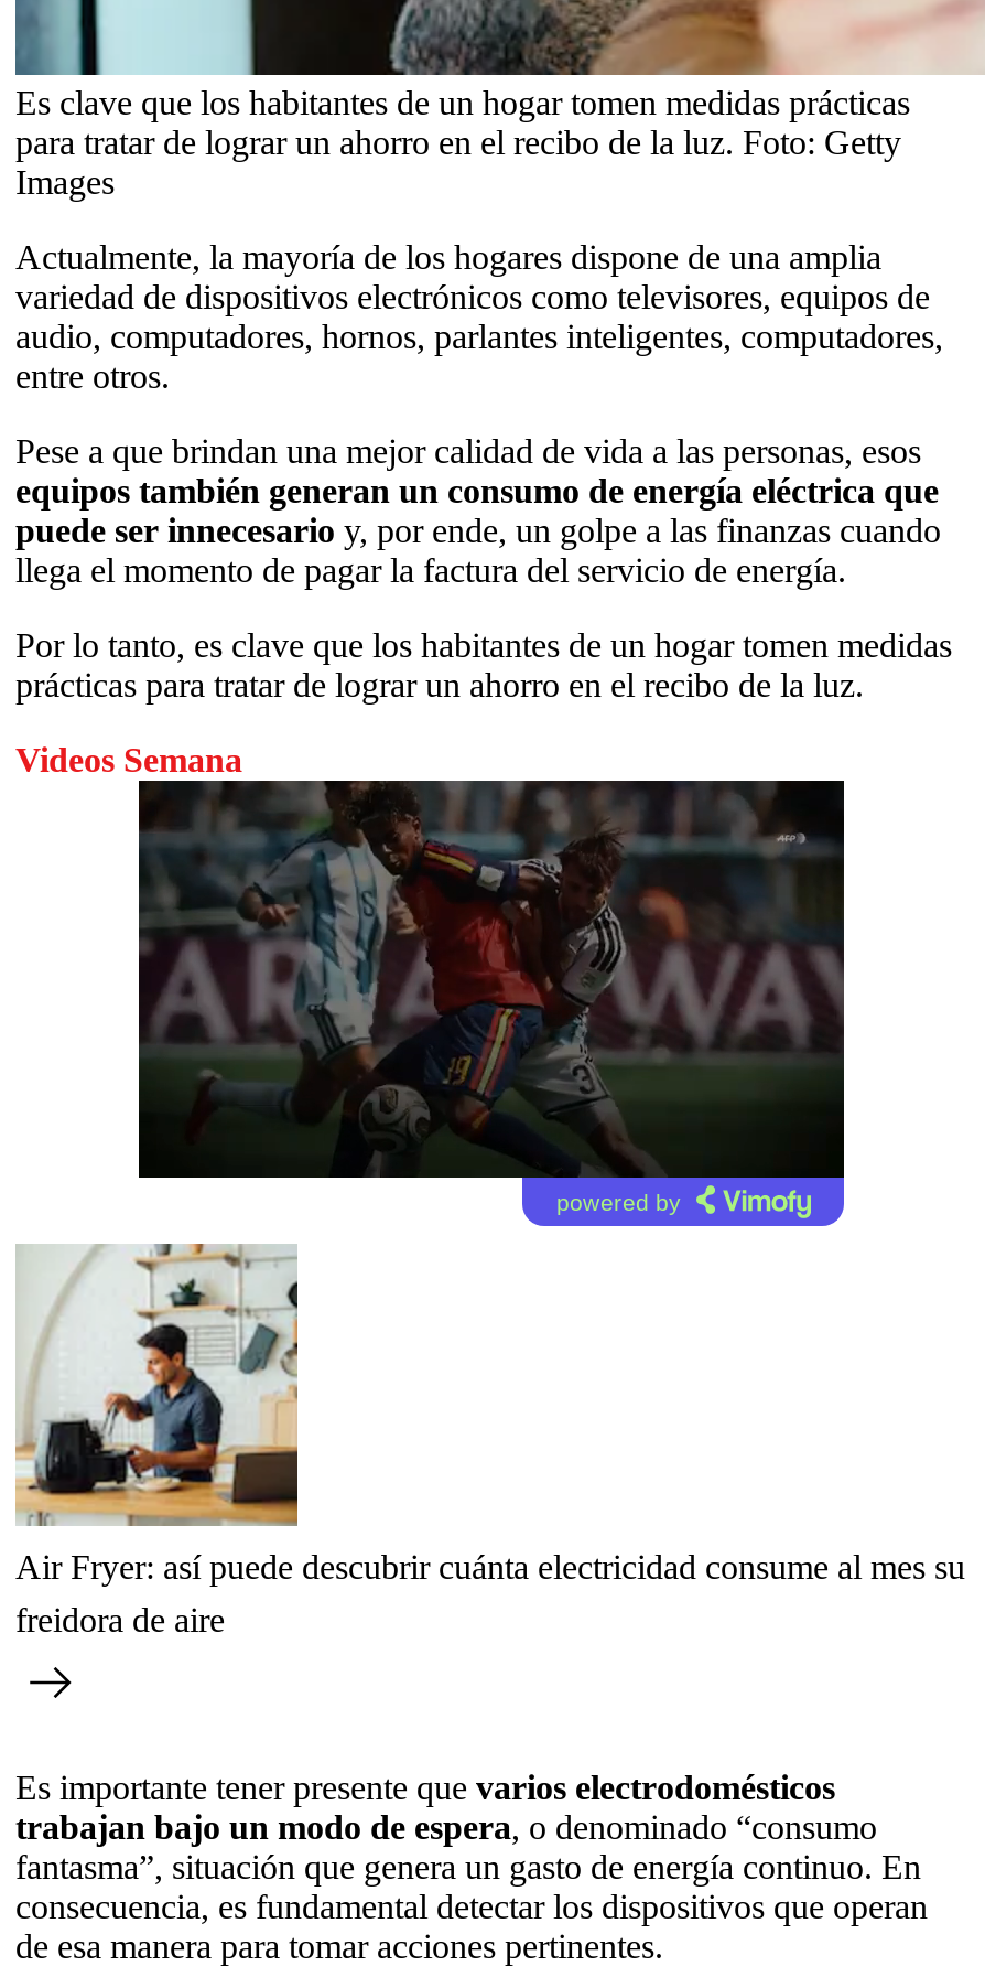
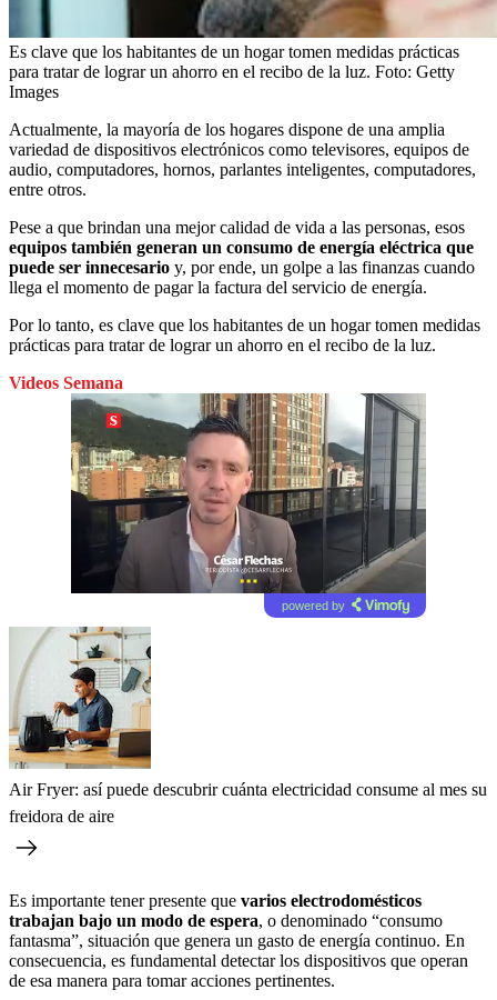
- [image]
+ [image]
